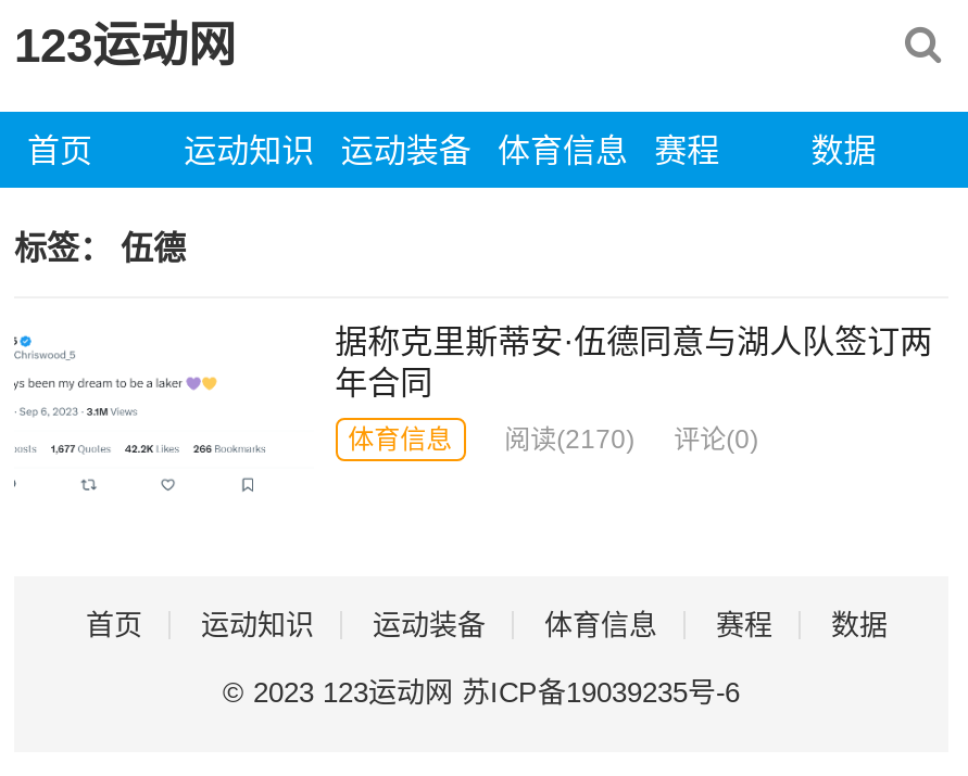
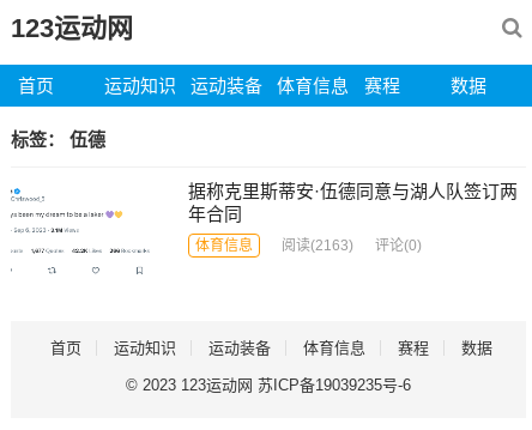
- 体育信息 阅读(2170) 评论(0)
+ 体育信息 阅读(2163) 评论(0)
